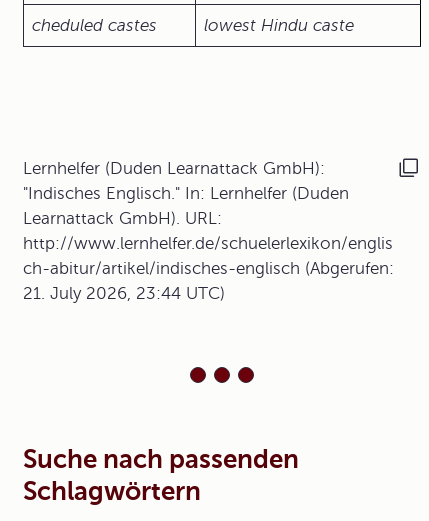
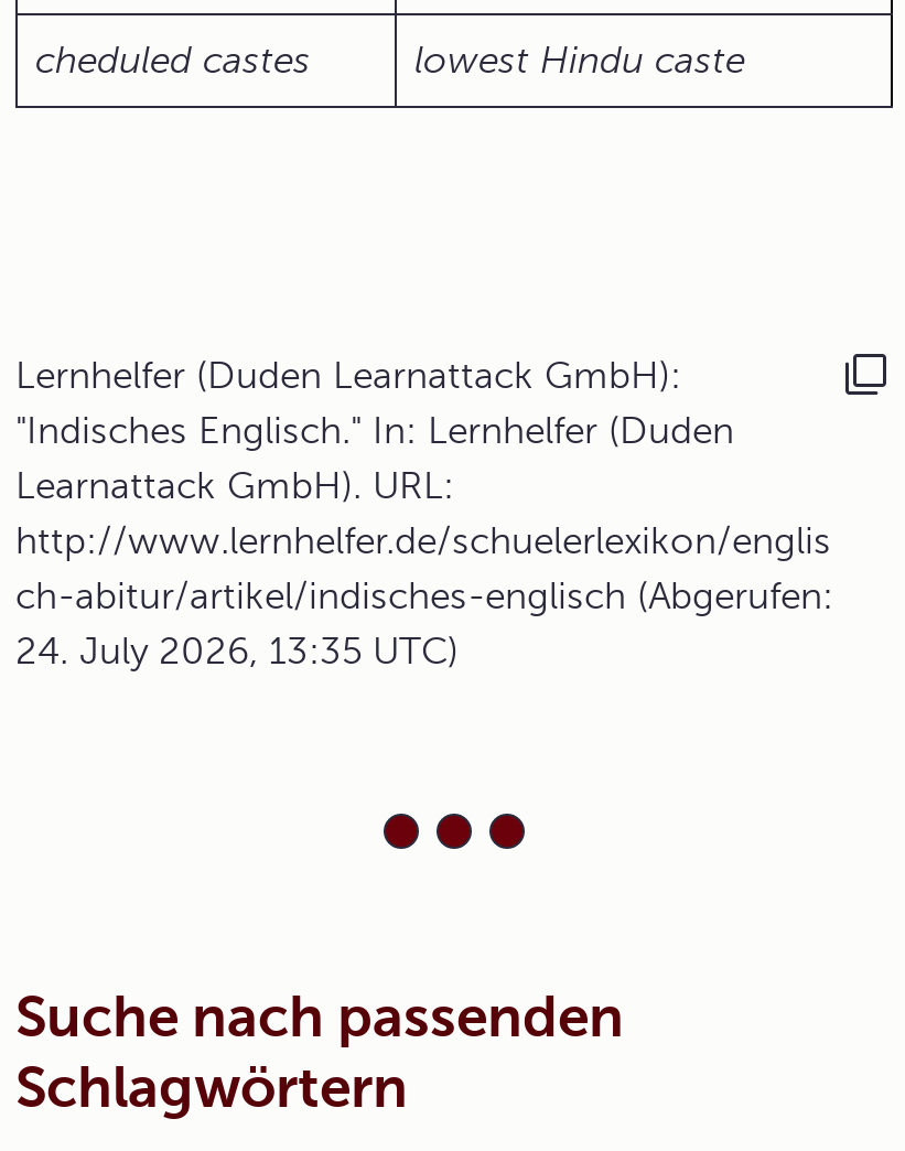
- 21. July 2026, 23:44 UTC)
+ 24. July 2026, 13:35 UTC)
